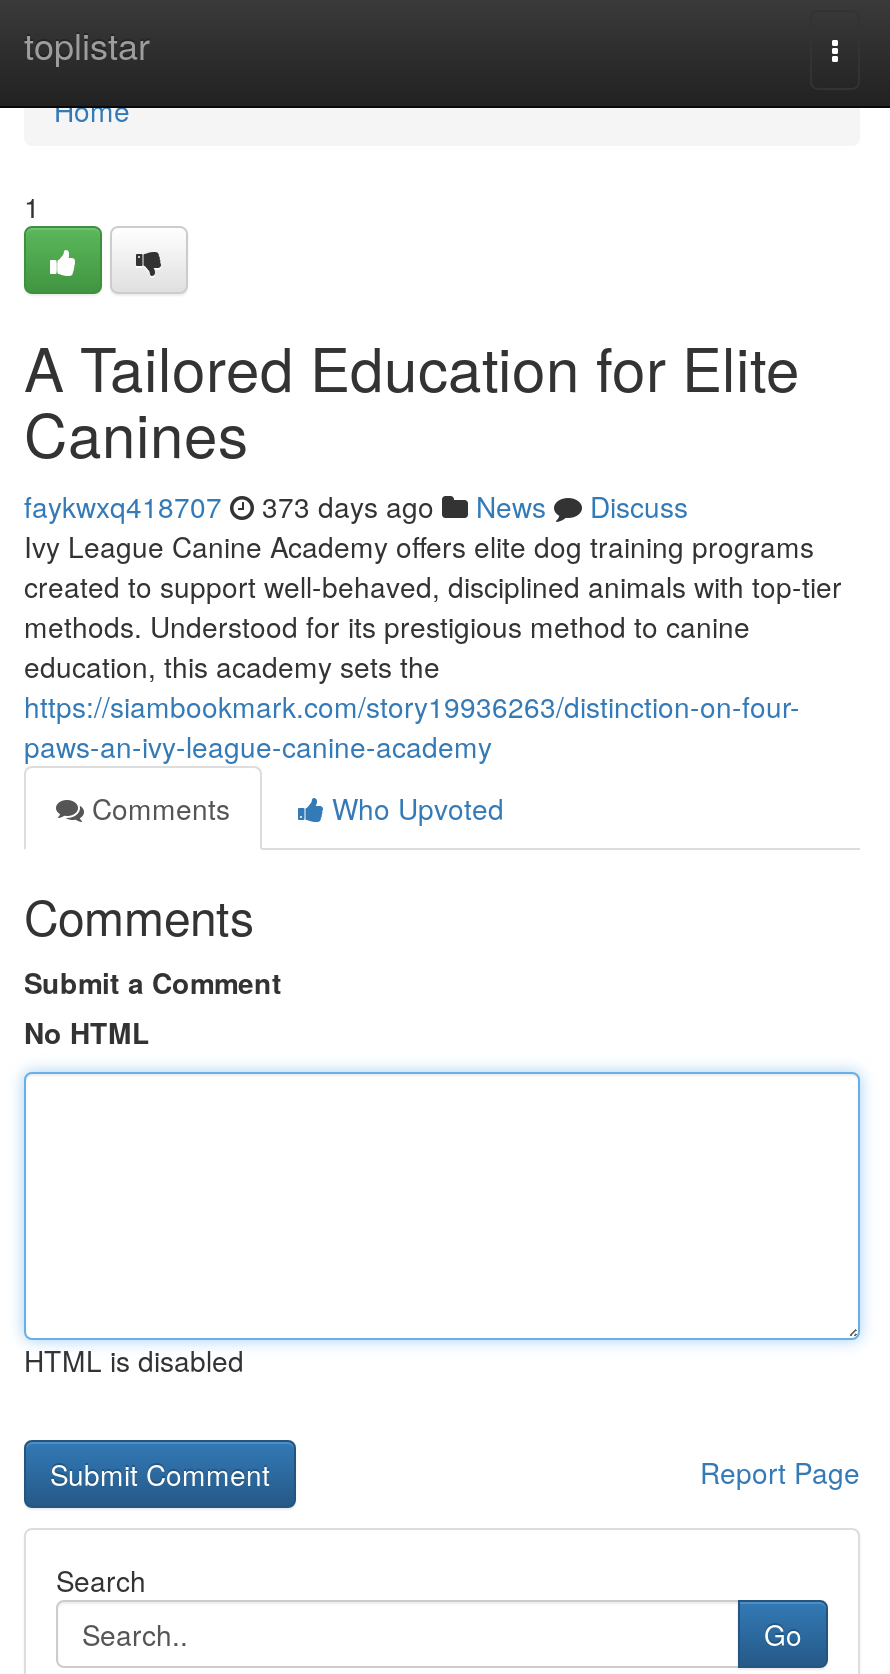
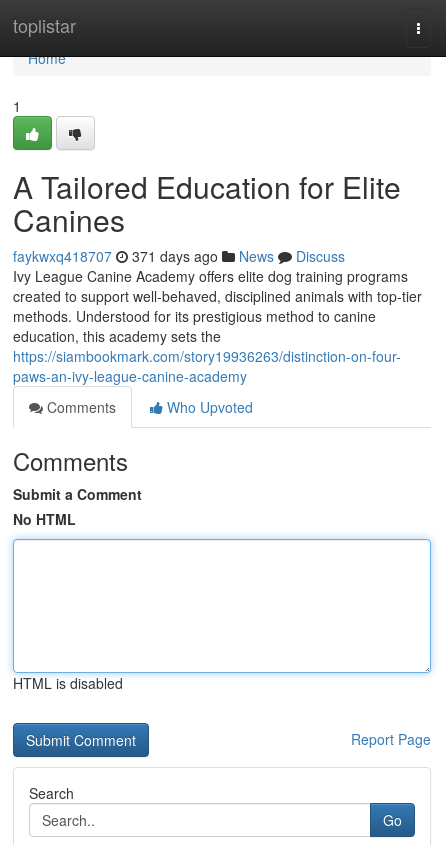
- faykwxq418707 373 days ago News Discuss
+ faykwxq418707 371 days ago News Discuss
